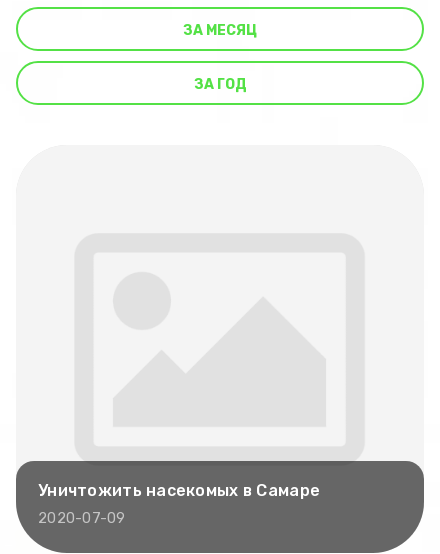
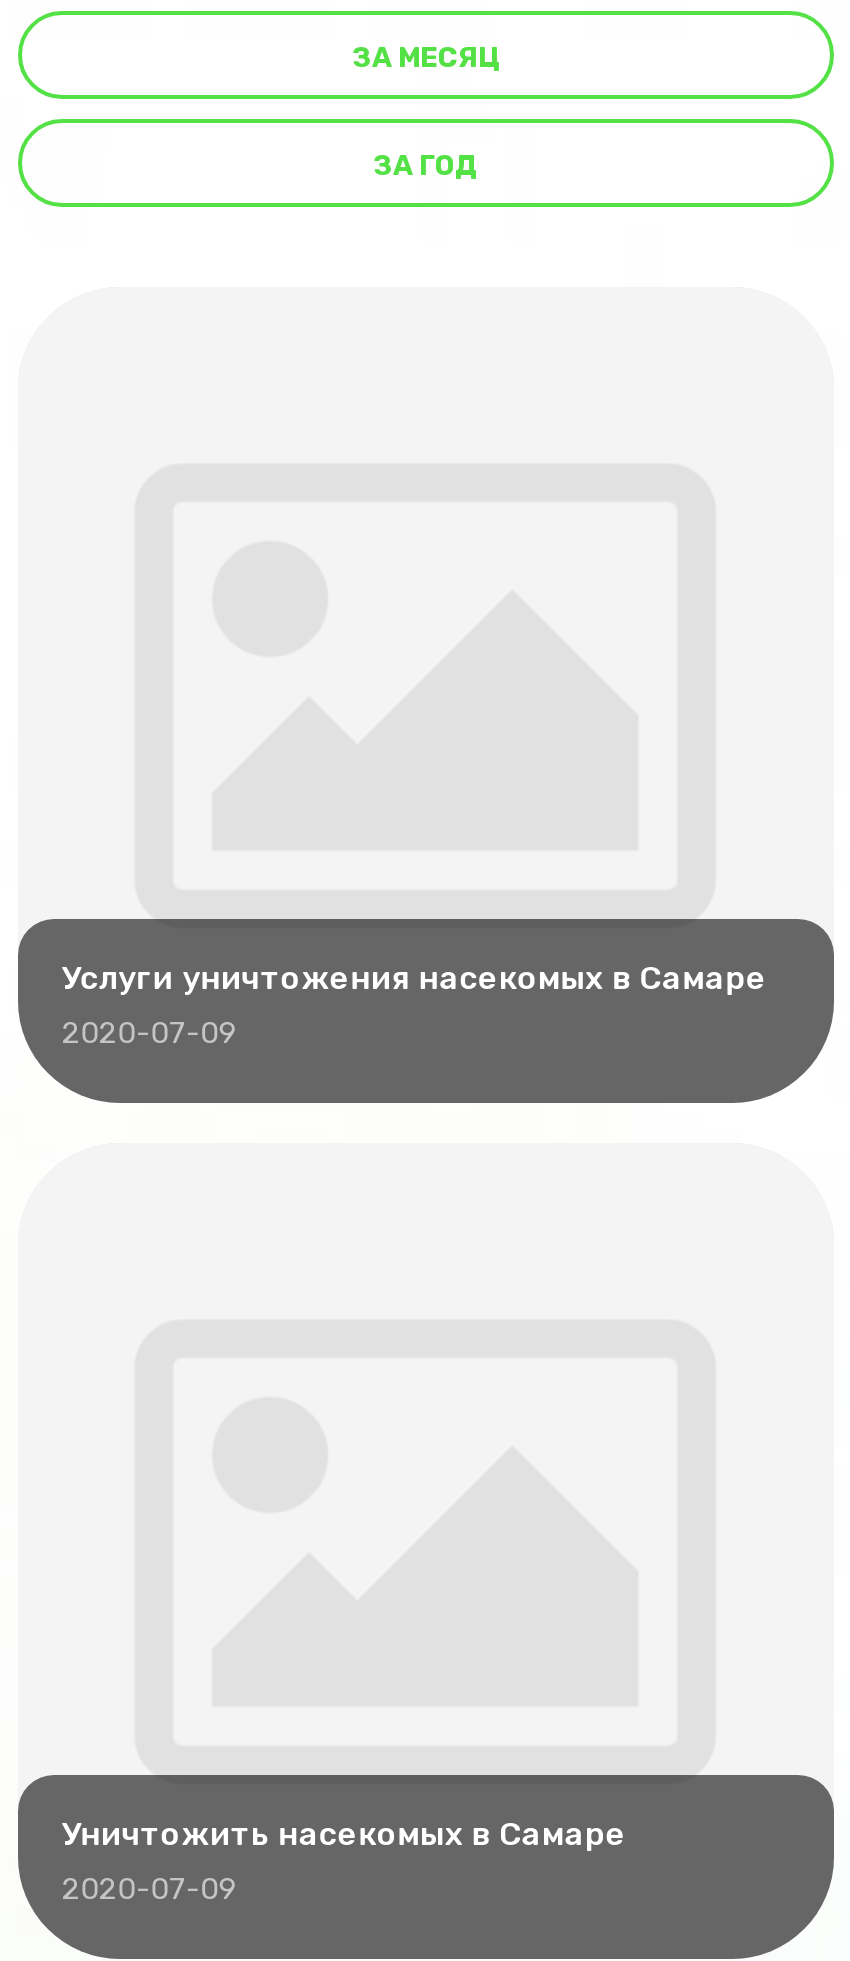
+ Услуги уничтожения насекомых в Самаре
+ 2020-07-09
